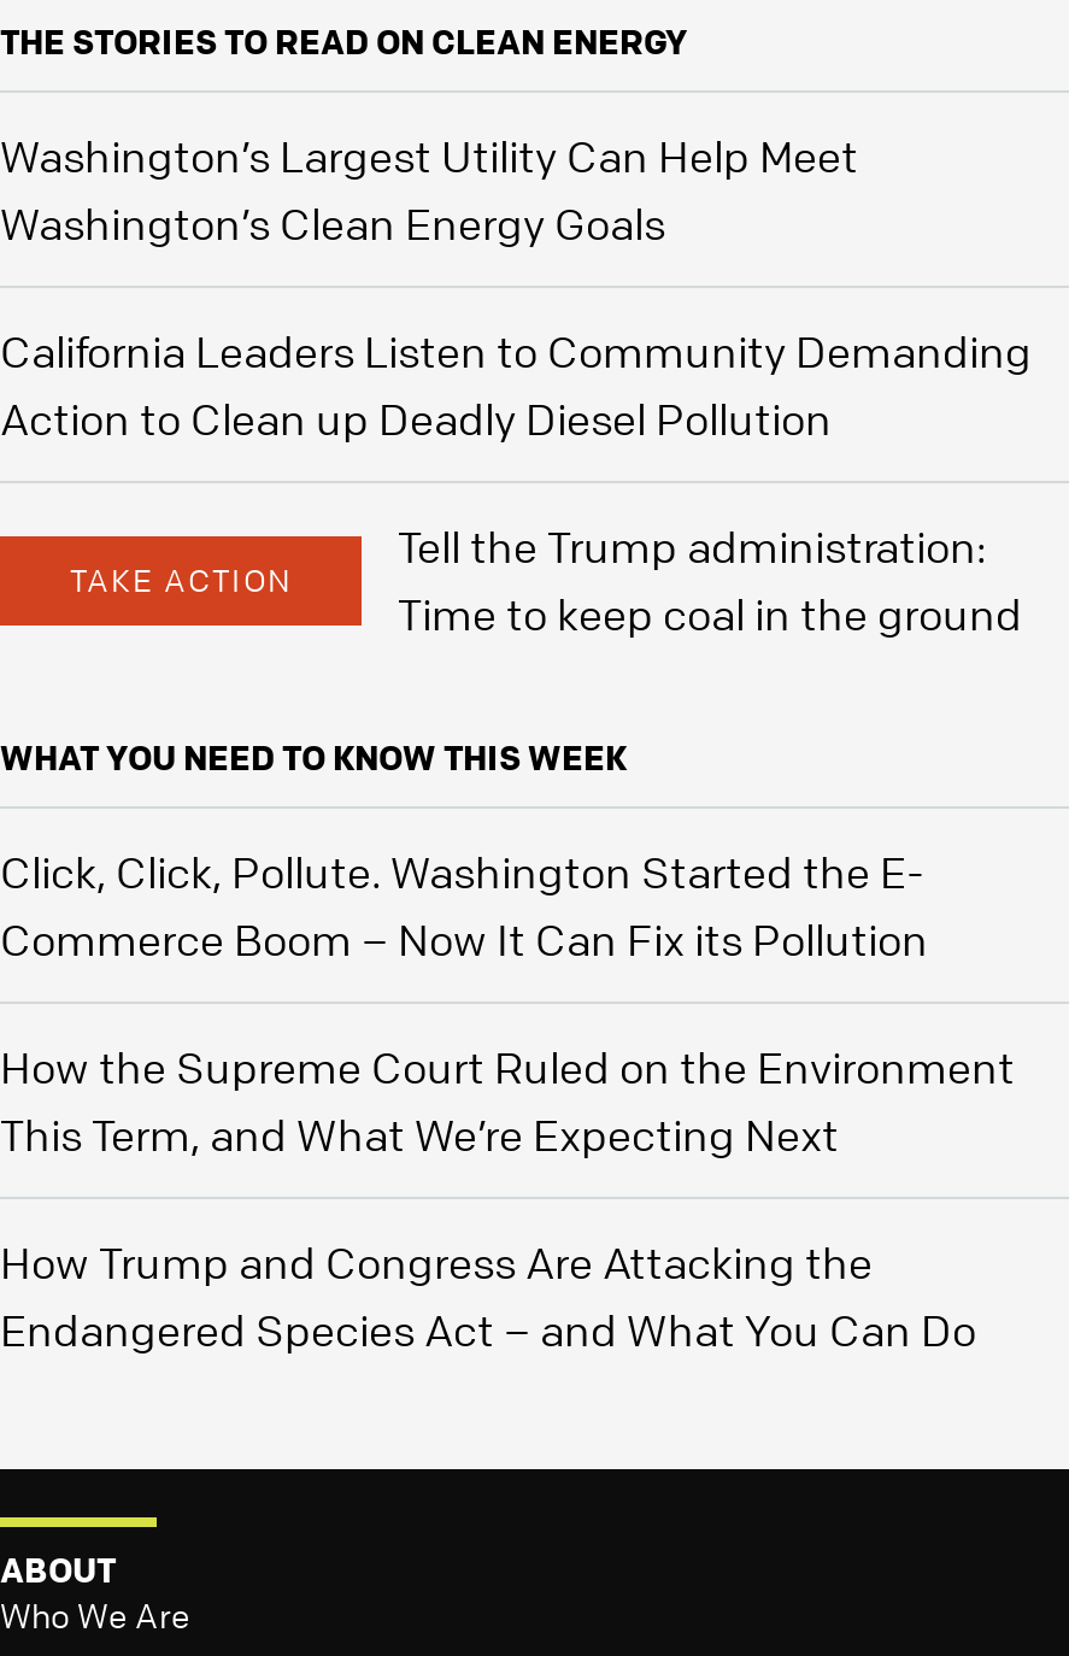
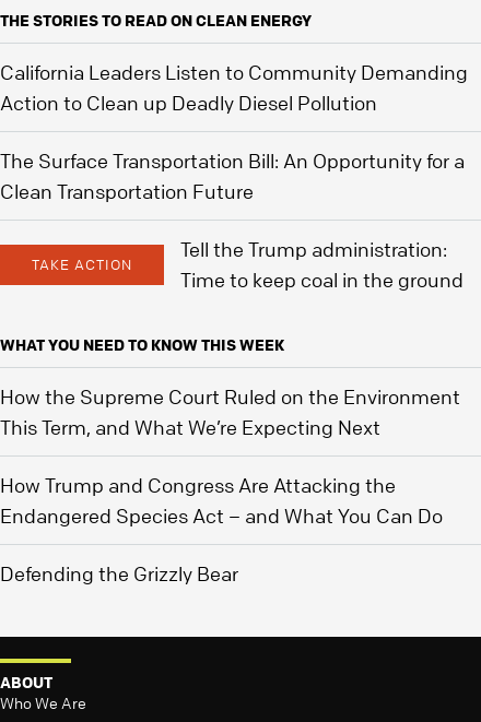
- Washington’s Largest Utility Can Help Meet
- Washington’s Clean Energy Goals

moved up: California Leaders Listen to Community Demanding | Action to Clean up Deadly Diesel Pollution

+ The Surface Transportation Bill: An Opportunity for a
+ Clean Transportation Future

- Click, Click, Pollute. Washington Started the E-
- Commerce Boom – Now It Can Fix its Pollution

moved up: How the Supreme Court Ruled on the Environment | This Term, and What We’re Expecting Next | How Trump and Congress Are Attacking the | Endangered Species Act – and What You Can Do

+ Defending the Grizzly Bear
